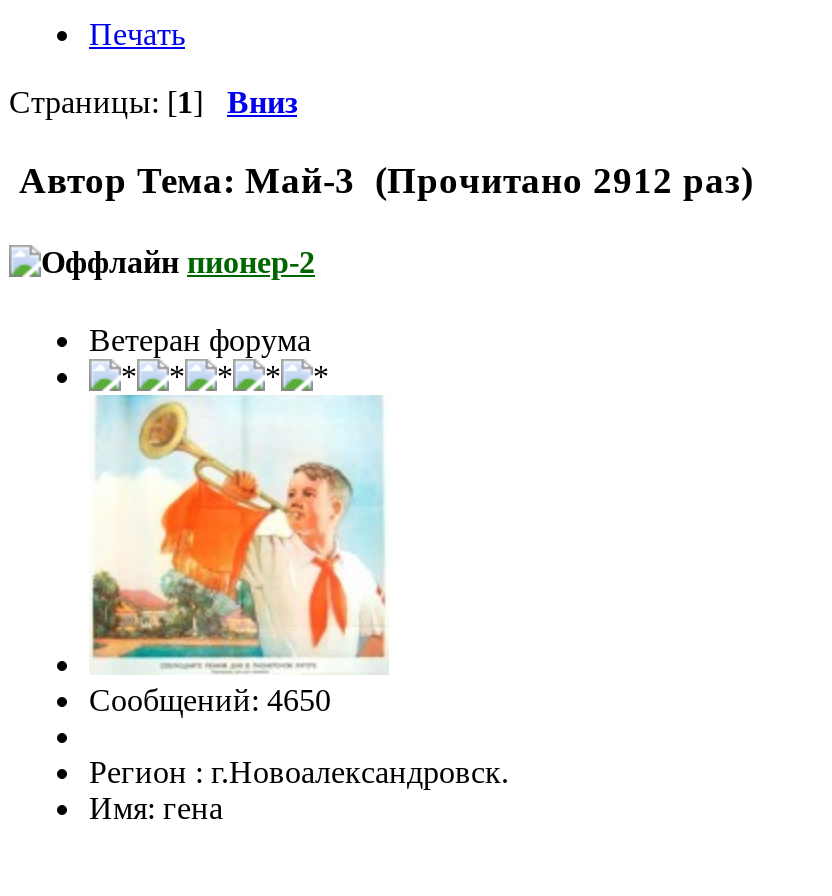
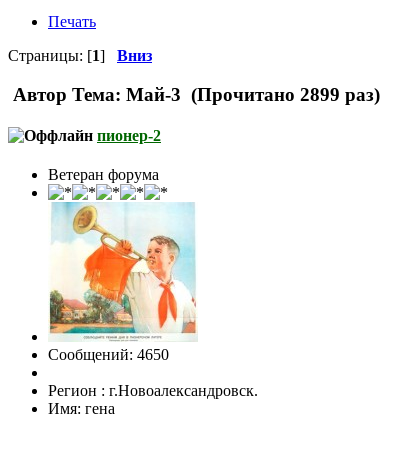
- Автор Тема: Май-3 (Прочитано 2912 раз)
+ Автор Тема: Май-3 (Прочитано 2899 раз)
